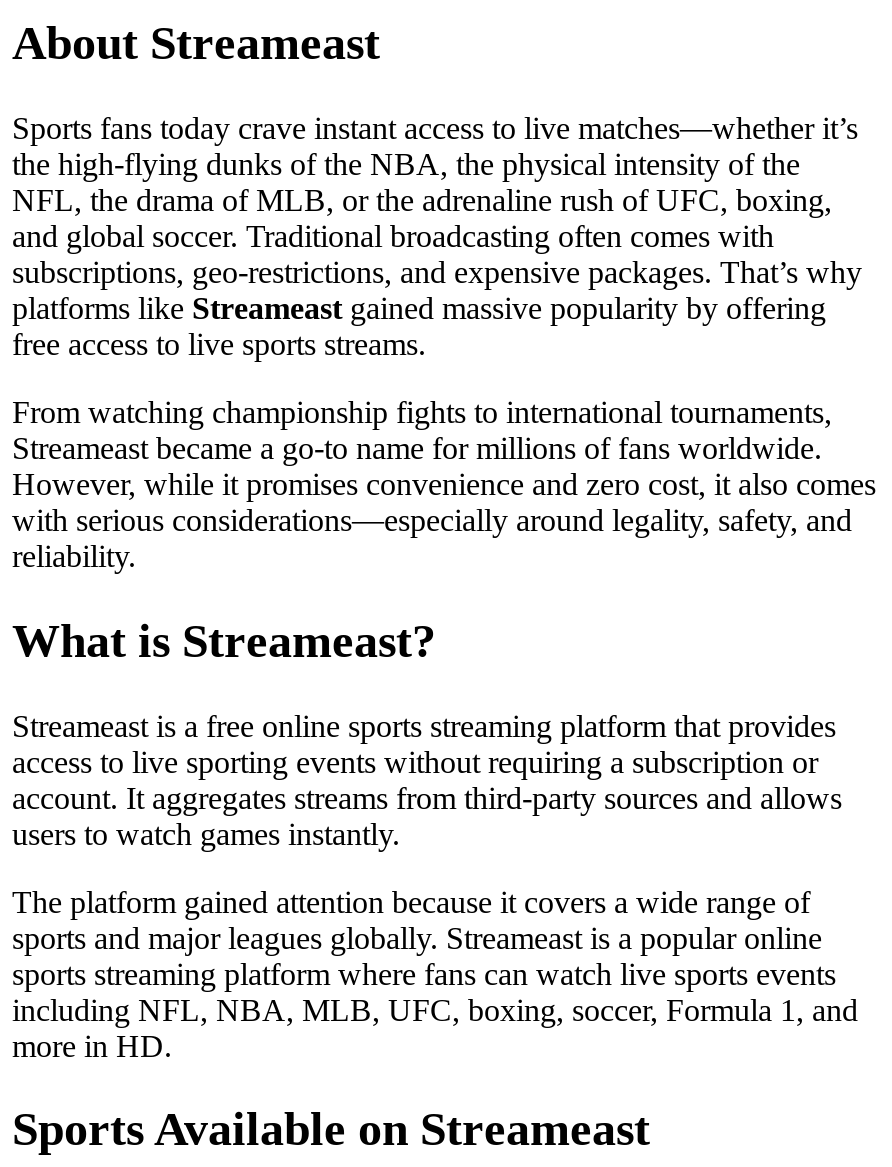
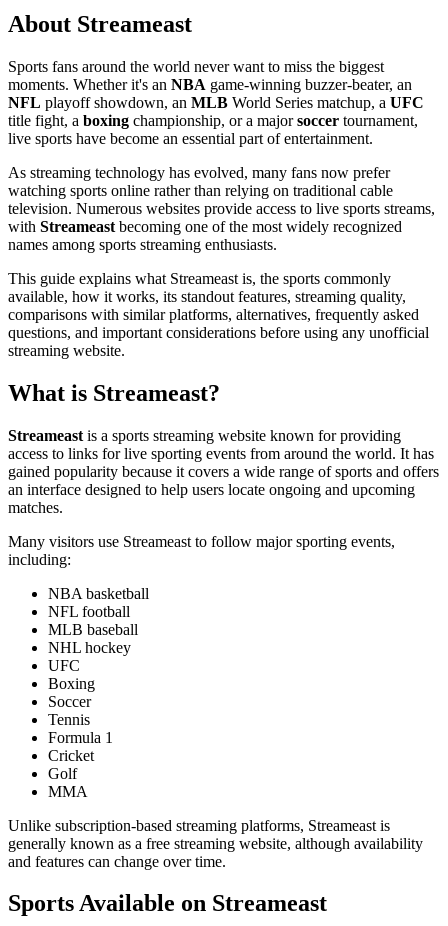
- Sports fans today crave instant access to live matches—whether it’s
- the high-flying dunks of the NBA, the physical intensity of the
- NFL, the drama of MLB, or the adrenaline rush of UFC, boxing,
- and global soccer. Traditional broadcasting often comes with
- subscriptions, geo-restrictions, and expensive packages. That’s why
- platforms like Streameast gained massive popularity by offering
- free access to live sports streams.
- From watching championship fights to international tournaments,
- Streameast became a go-to name for millions of fans worldwide.
- However, while it promises convenience and zero cost, it also comes
- with serious considerations—especially around legality, safety, and
- reliability.
+ Sports fans around the world never want to miss the biggest
+ moments. Whether it's an NBA game-winning buzzer-beater, an
+ NFL playoff showdown, an MLB World Series matchup, a UFC
+ title fight, a boxing championship, or a major soccer tournament,
+ live sports have become an essential part of entertainment.
+ As streaming technology has evolved, many fans now prefer
+ watching sports online rather than relying on traditional cable
+ television. Numerous websites provide access to live sports streams,
+ with Streameast becoming one of the most widely recognized
+ names among sports streaming enthusiasts.
+ This guide explains what Streameast is, the sports commonly
+ available, how it works, its standout features, streaming quality,
+ comparisons with similar platforms, alternatives, frequently asked
+ questions, and important considerations before using any unofficial
+ streaming website.

- Streameast is a free online sports streaming platform that provides
- access to live sporting events without requiring a subscription or
- account. It aggregates streams from third-party sources and allows
- users to watch games instantly.
- The platform gained attention because it covers a wide range of
- sports and major leagues globally. Streameast is a popular online
- sports streaming platform where fans can watch live sports events
- including NFL, NBA, MLB, UFC, boxing, soccer, Formula 1, and
- more in HD.
+ Streameast is a sports streaming website known for providing
+ access to links for live sporting events from around the world. It has
+ gained popularity because it covers a wide range of sports and offers
+ an interface designed to help users locate ongoing and upcoming
+ matches.
+ Many visitors use Streameast to follow major sporting events,
+ including:
+ NBA basketball
+ NFL football
+ MLB baseball
+ NHL hockey
+ UFC
+ Boxing
+ Soccer
+ Tennis
+ Formula 1
+ Cricket
+ Golf
+ MMA
+ Unlike subscription-based streaming platforms, Streameast is
+ generally known as a free streaming website, although availability
+ and features can change over time.
